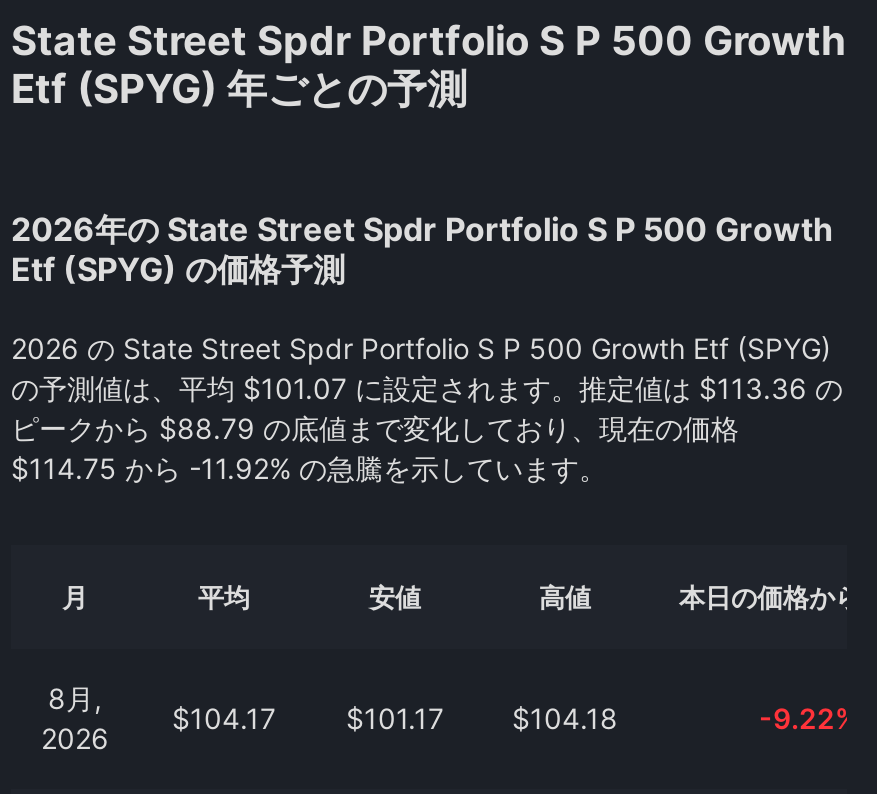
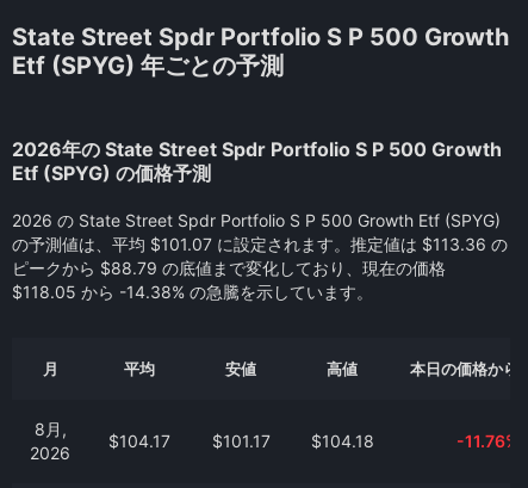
- $114.75 から -11.92% の急騰を示しています。
+ $118.05 から -14.38% の急騰を示しています。

- -9.22%
+ -11.76%
